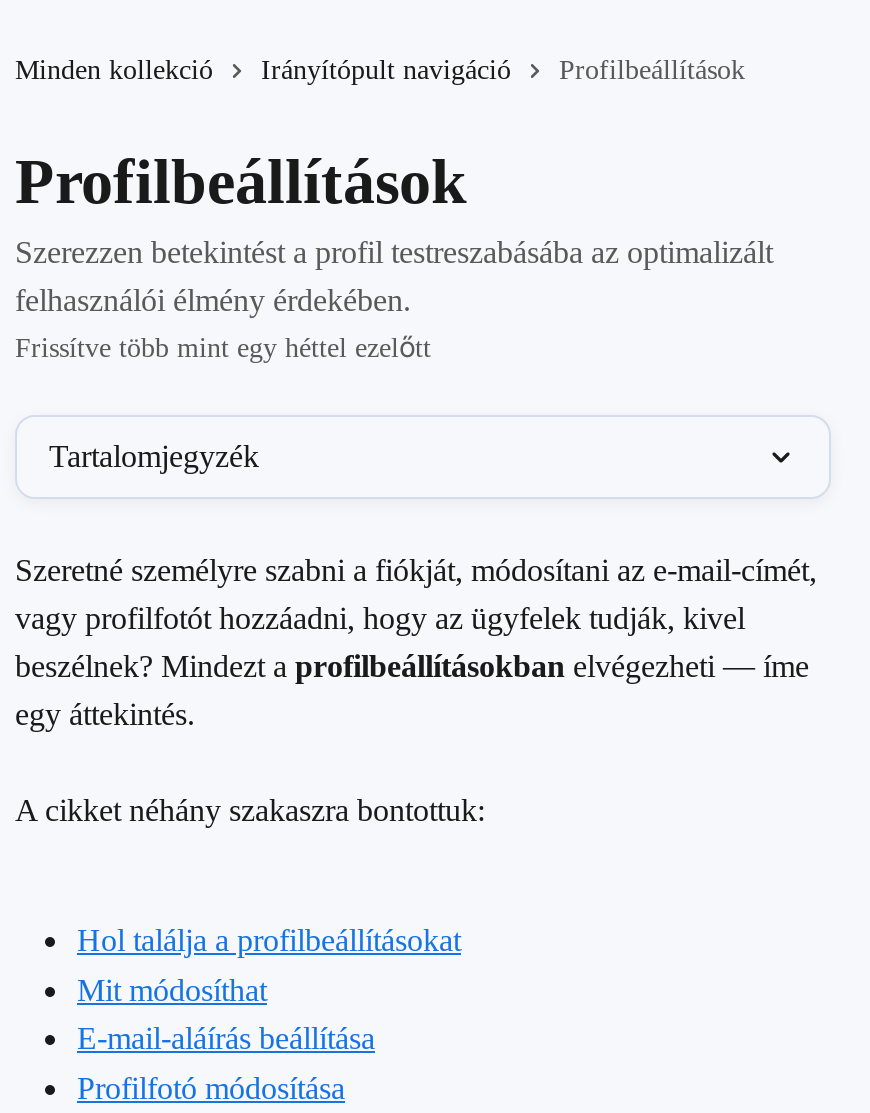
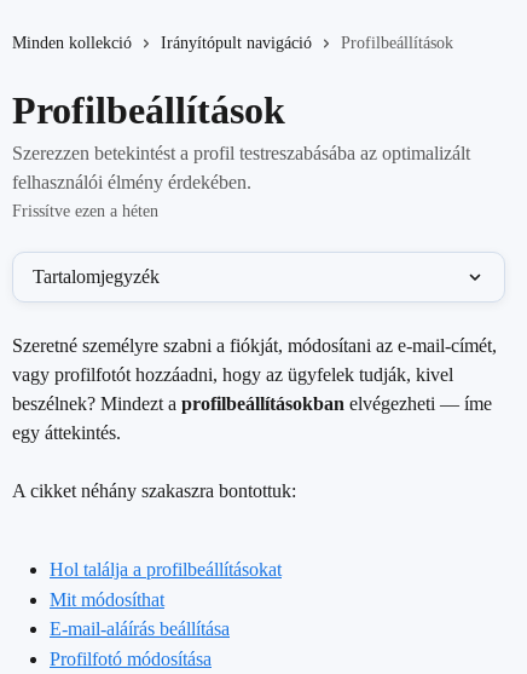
- Frissítve több mint egy héttel ezelőtt
+ Frissítve ezen a héten
